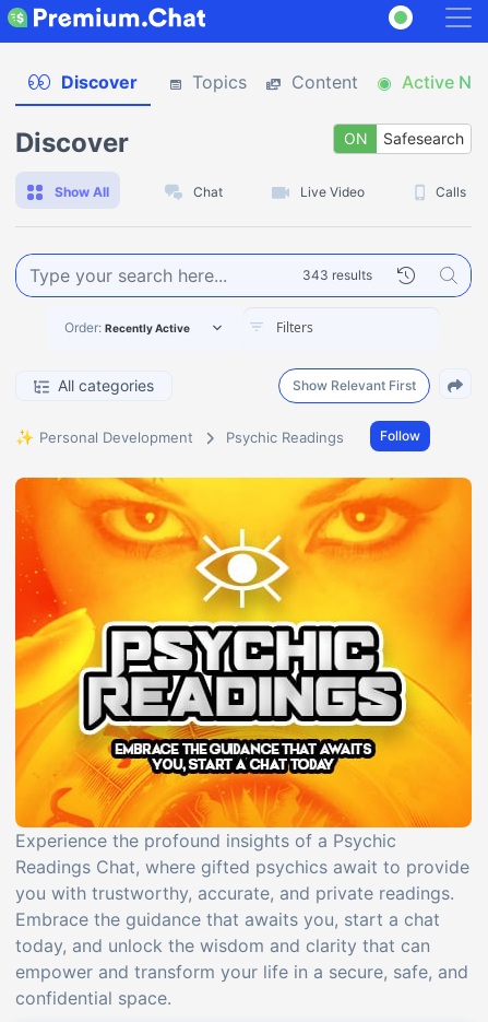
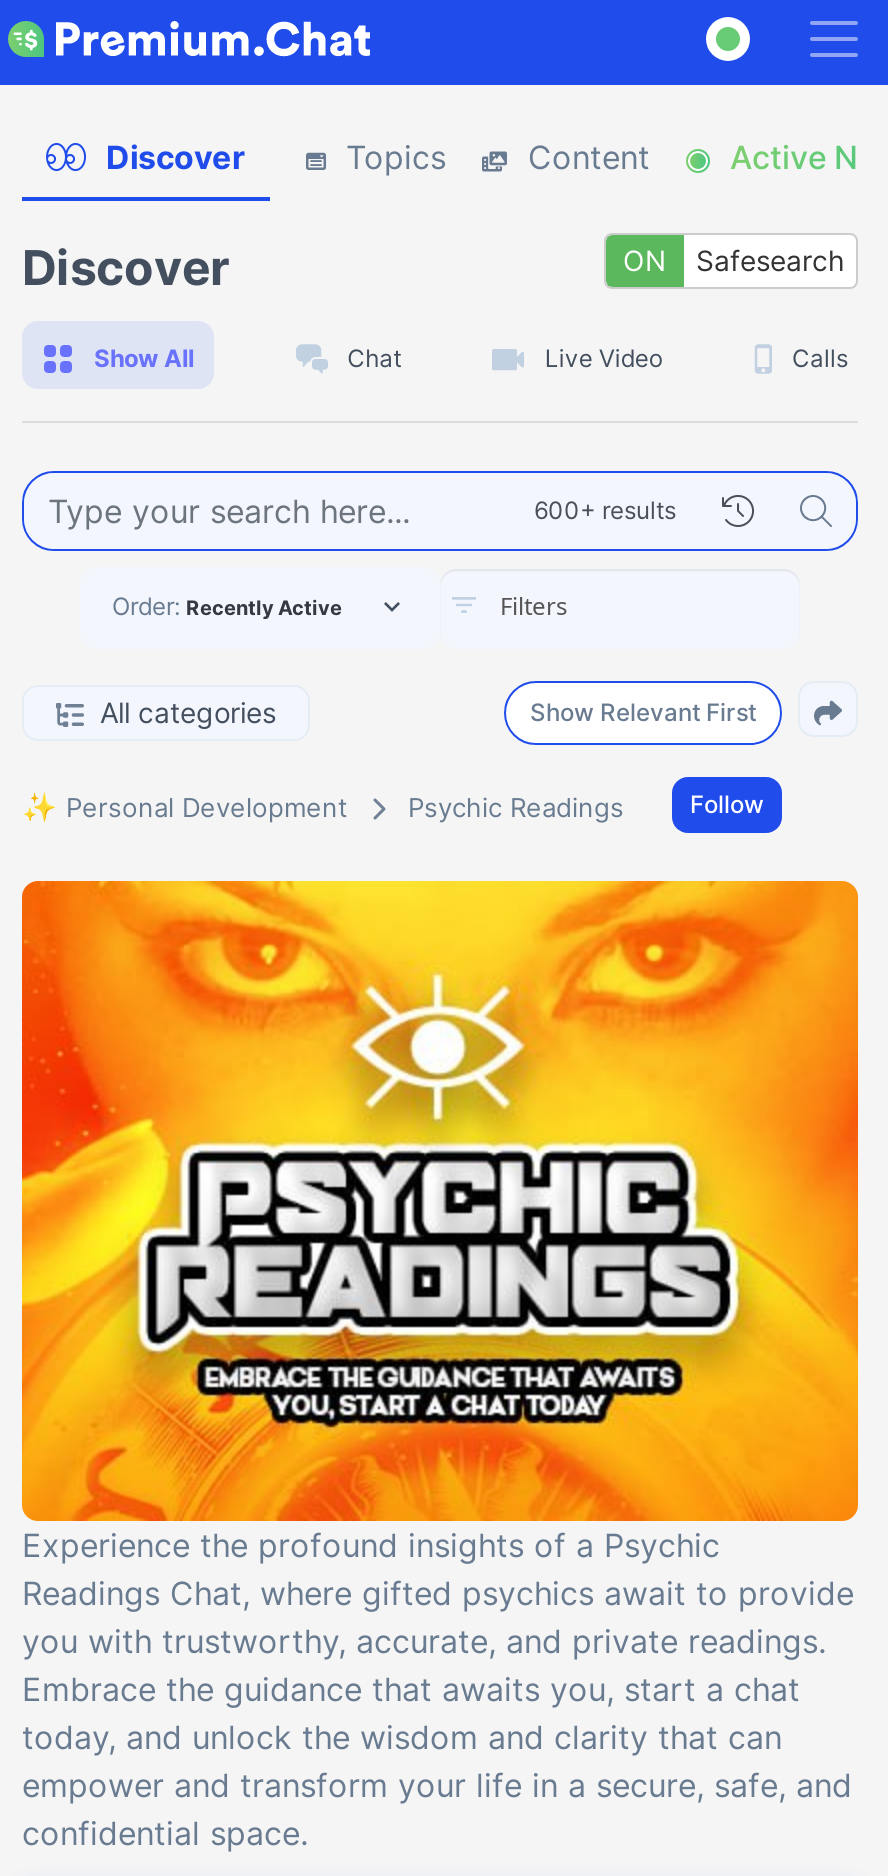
- 343 results
+ 600+ results
